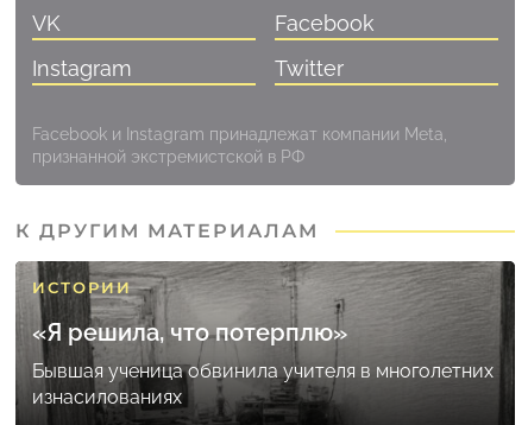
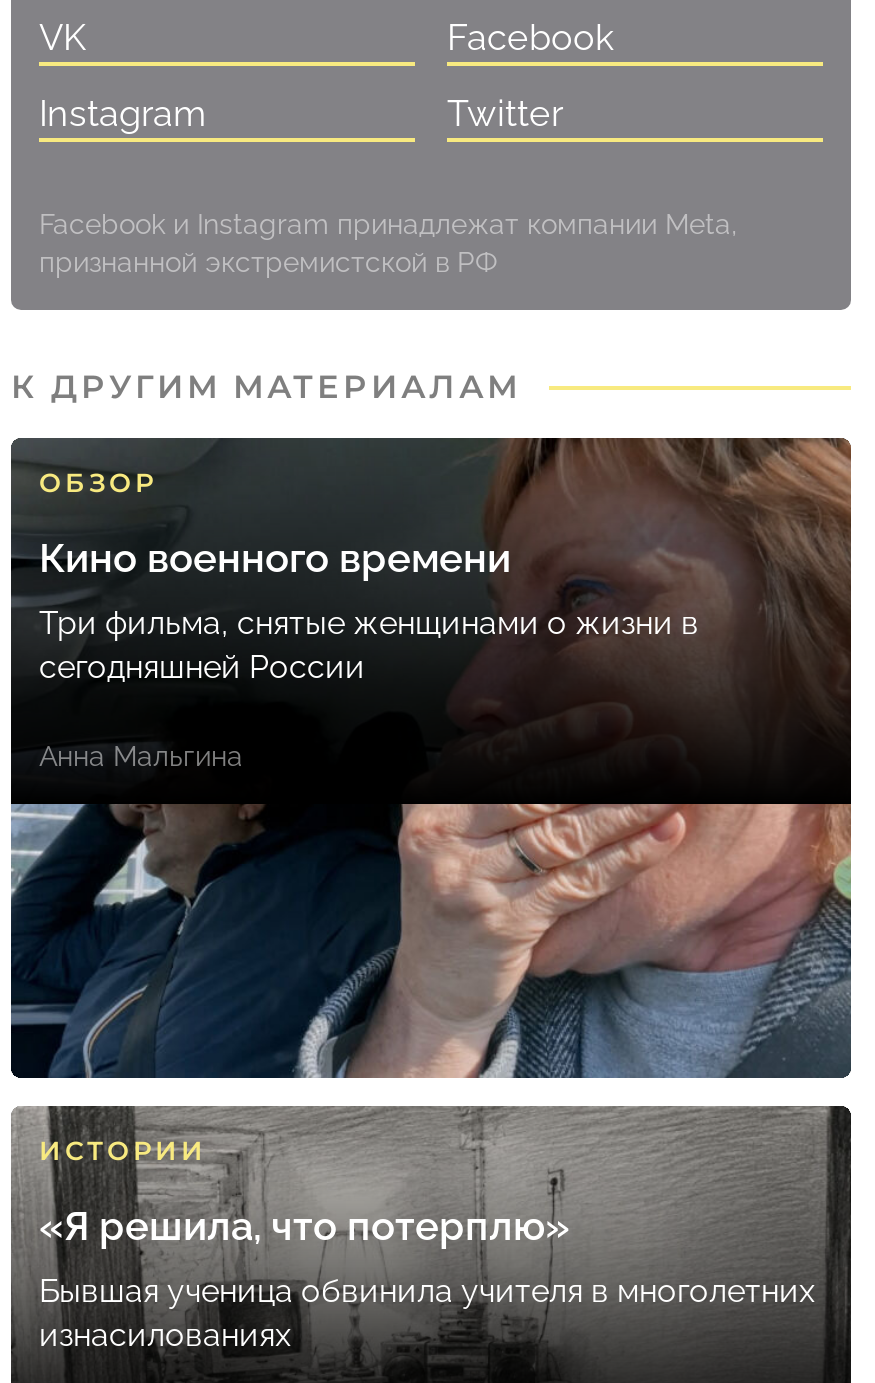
+ [image]
+ ОБЗОР
+ Кино военного времени
+ Три фильма, снятые женщинами о жизни в
+ сегодняшней России
+ Анна Мальгина
